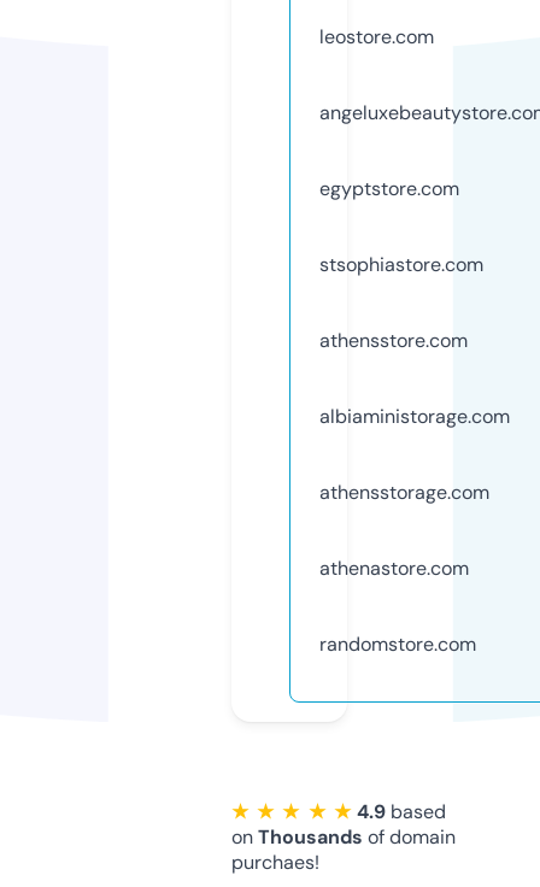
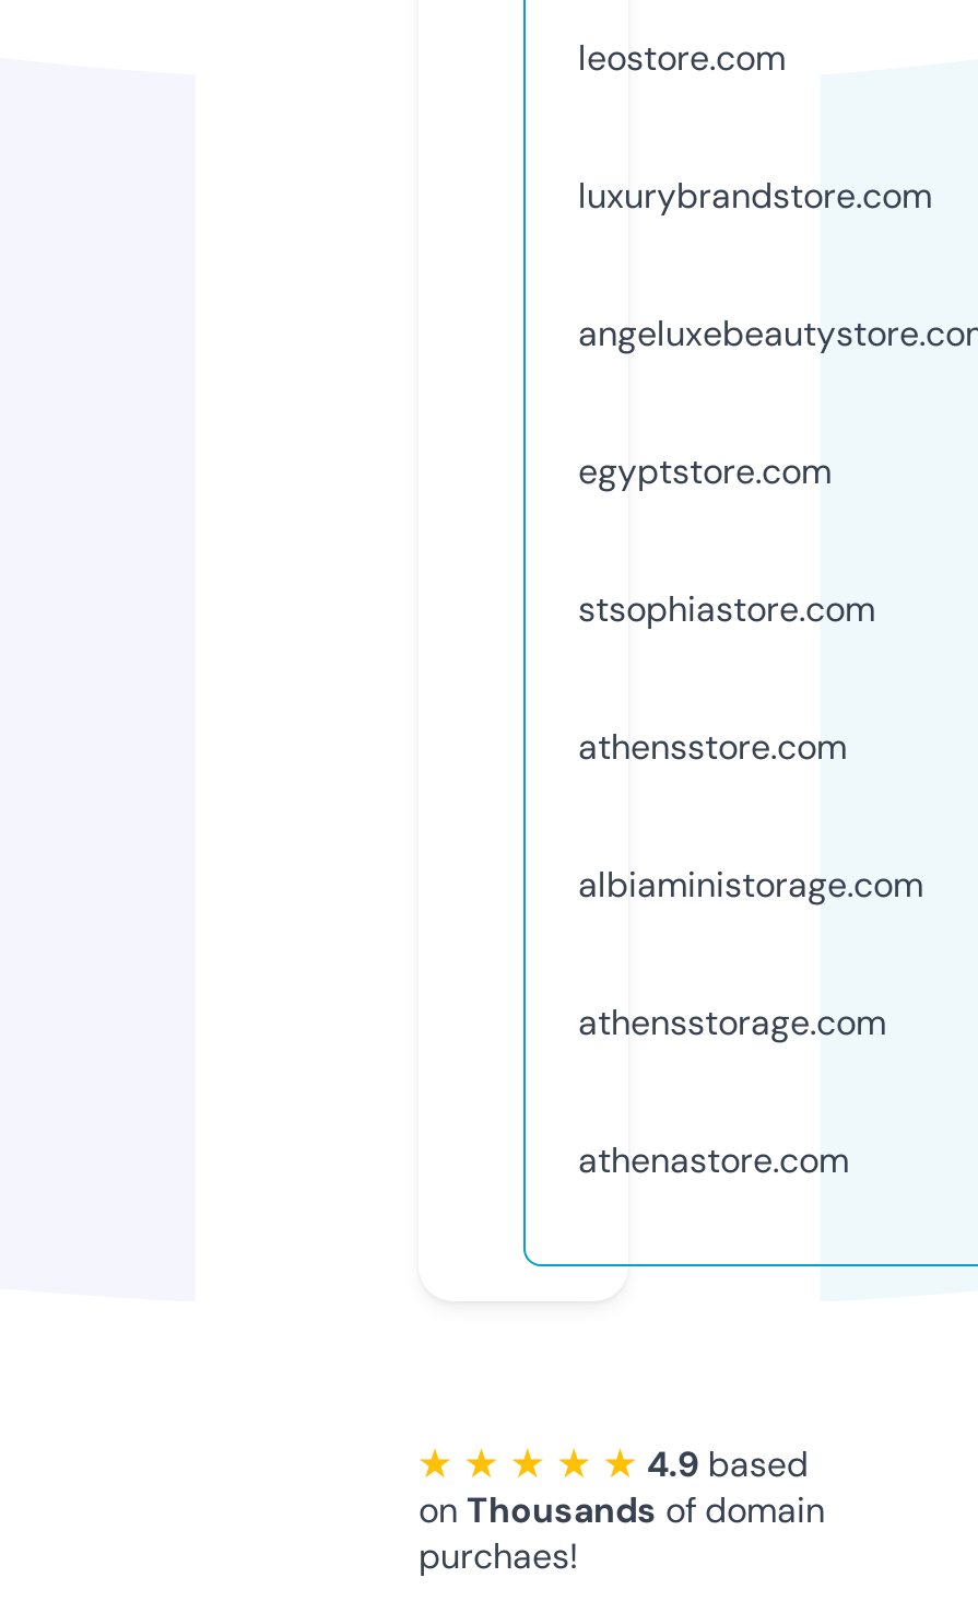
+ luxurybrandstore.com

moved down: egyptstore.com | stsophiastore.com | athensstore.com | albiaministorage.com | athensstorage.com | athenastore.com

- randomstore.com
